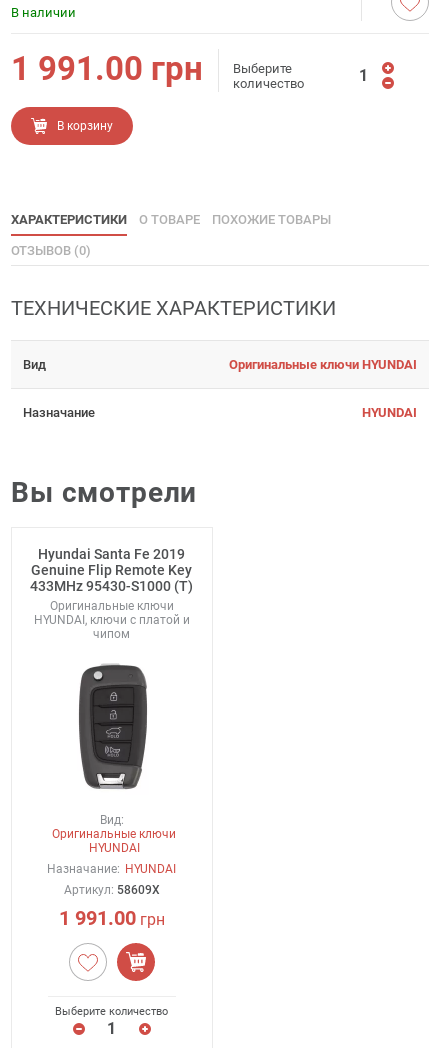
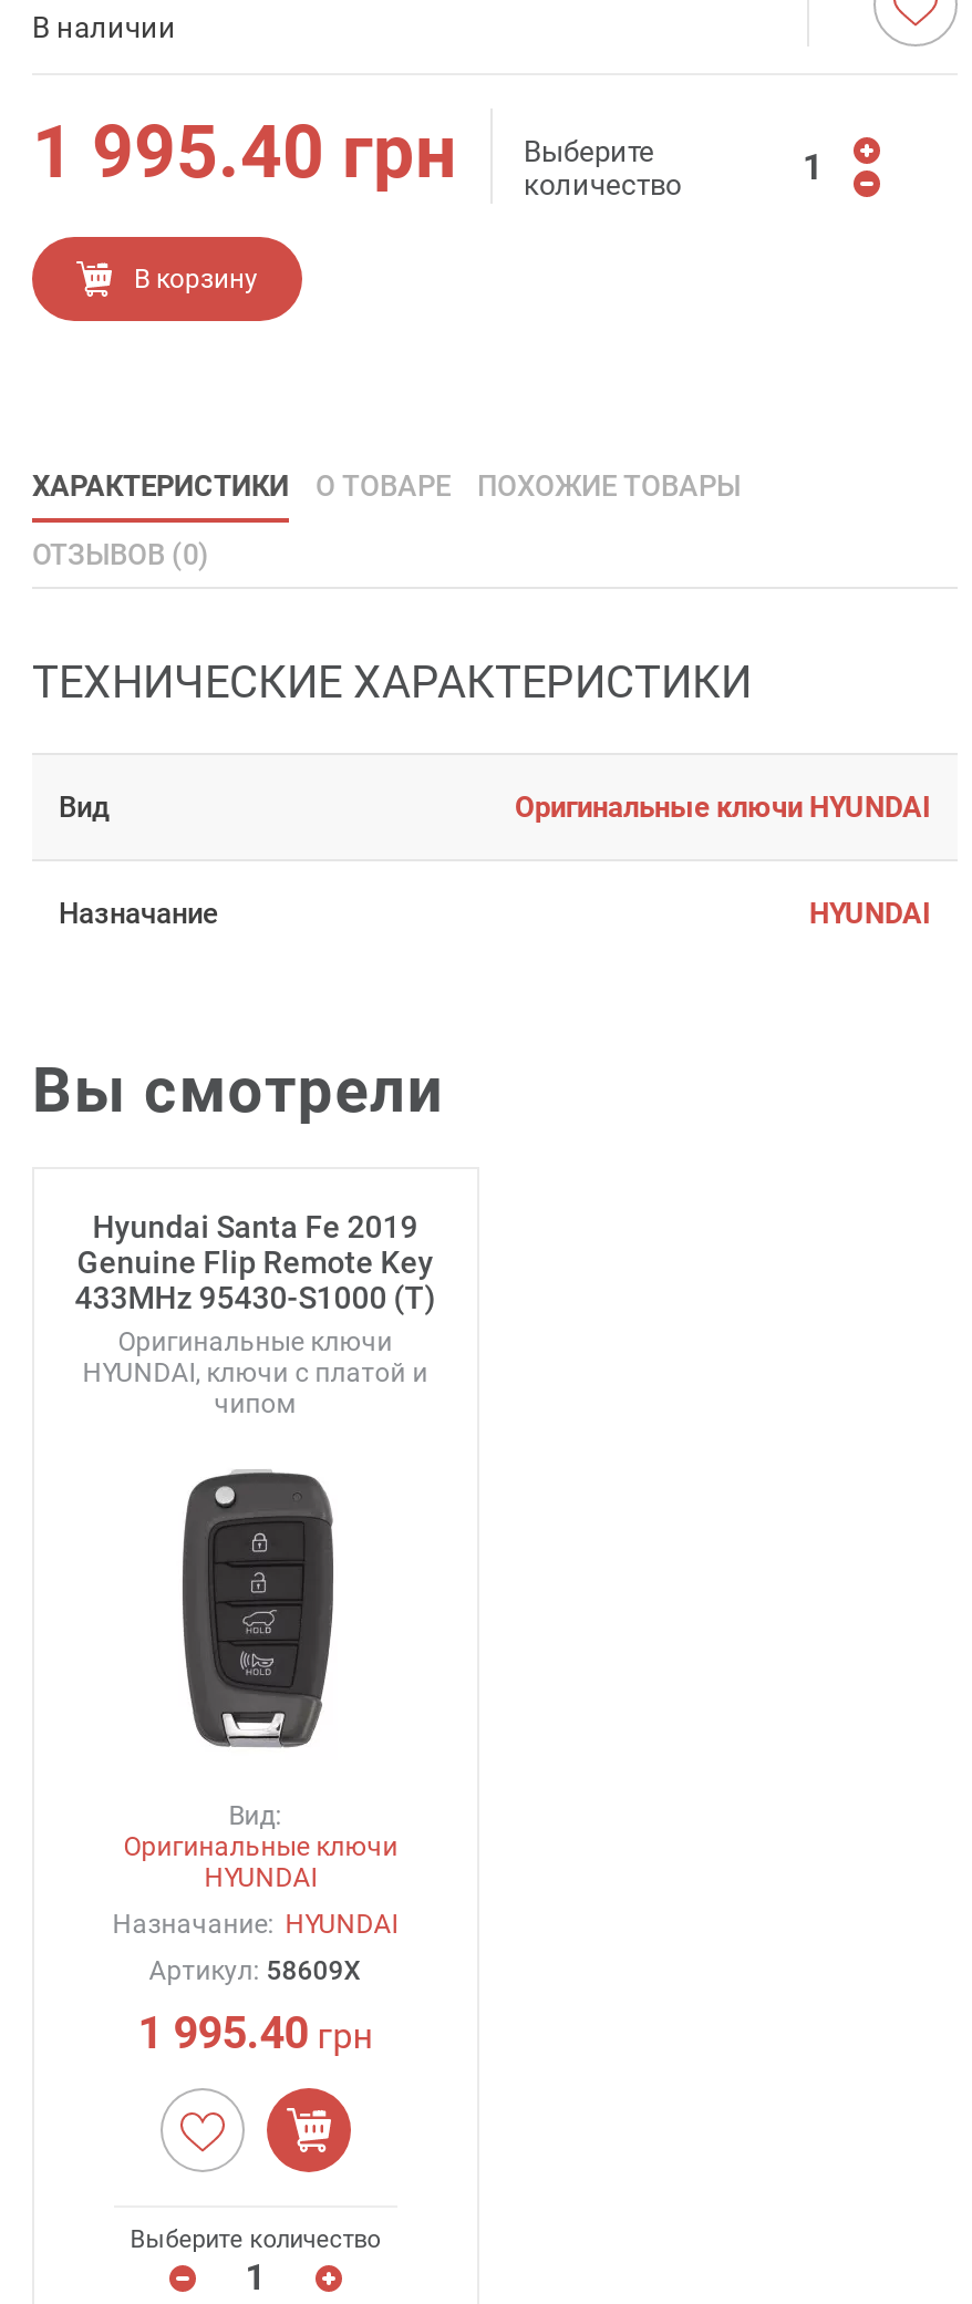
- 1 991.00 грн Выберите количество
+ 1 995.40 грн Выберите количество

- 1 991.00 грн
+ 1 995.40 грн
